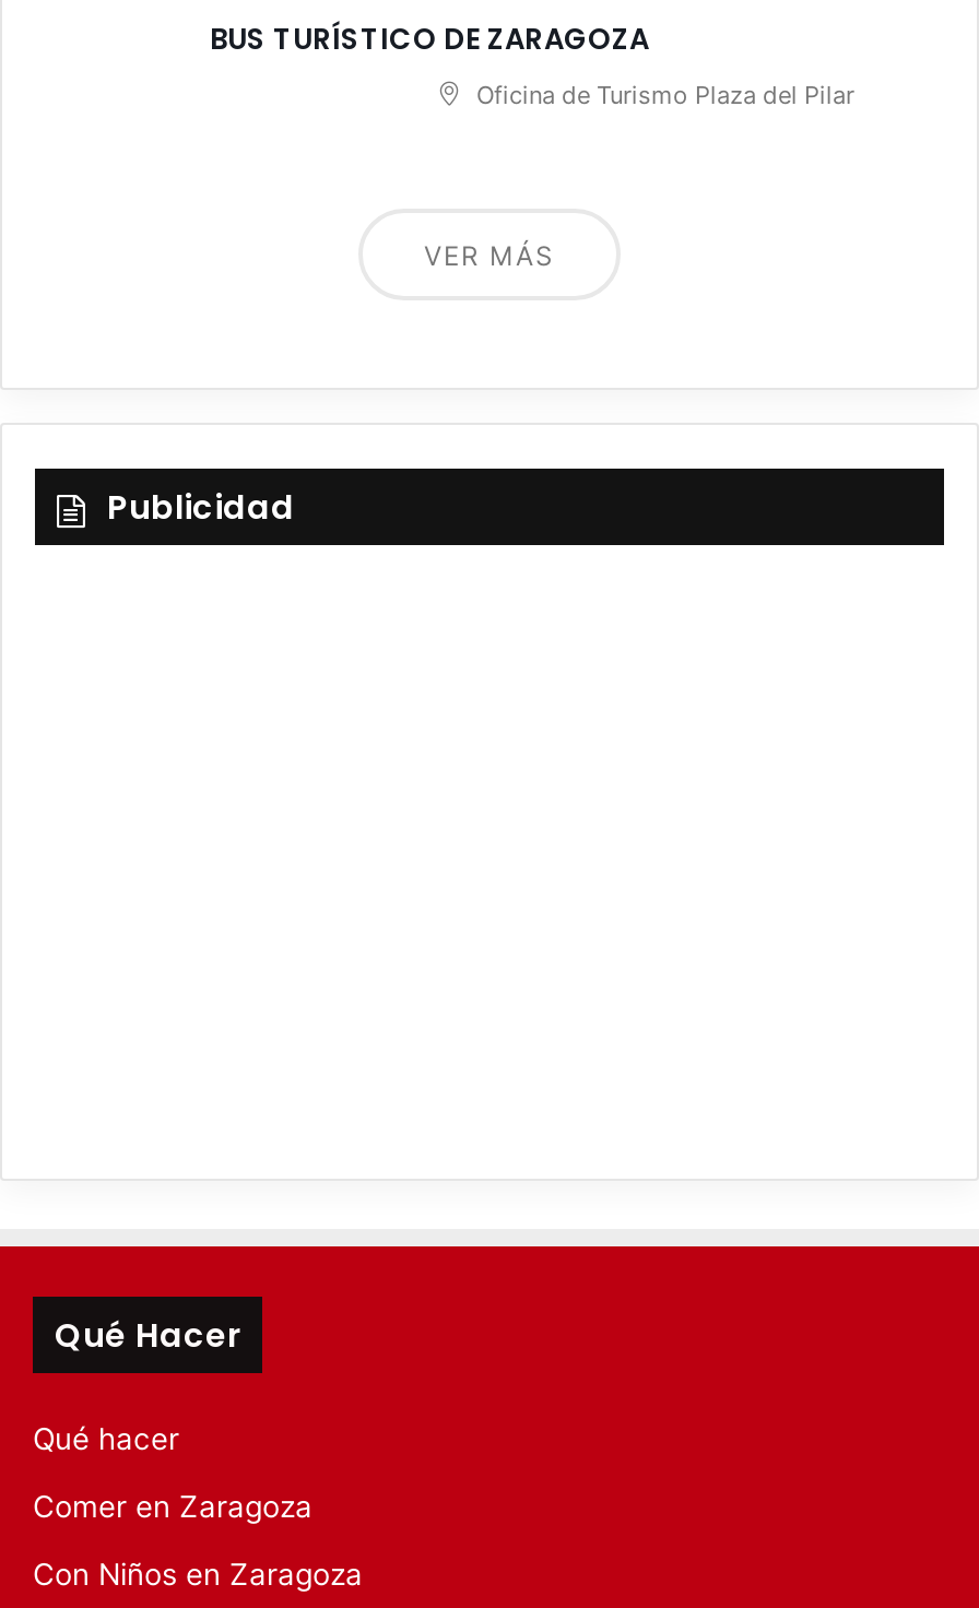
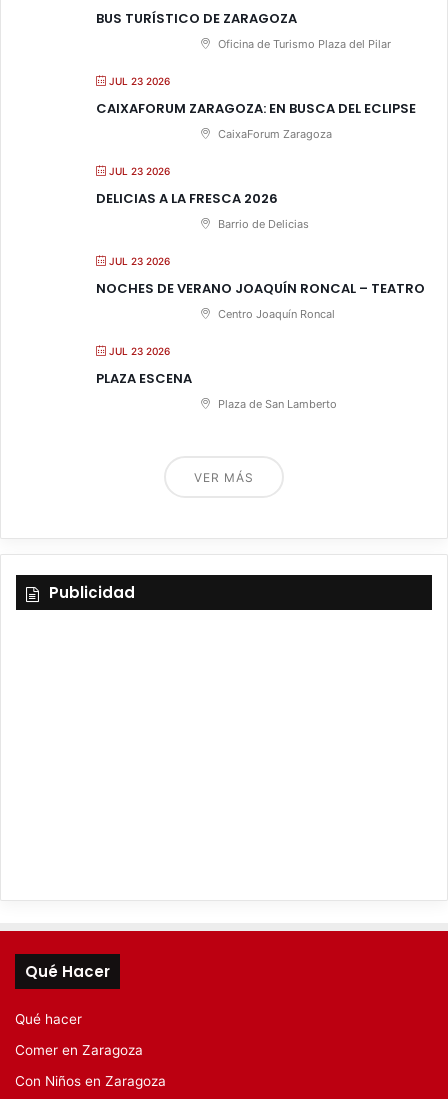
+ JUL 23 2026
+ CAIXAFORUM ZARAGOZA: EN BUSCA DEL ECLIPSE
+ CaixaForum Zaragoza
+ JUL 23 2026
+ DELICIAS A LA FRESCA 2026
+ Barrio de Delicias
+ JUL 23 2026
+ NOCHES DE VERANO JOAQUÍN RONCAL – TEATRO
+ Centro Joaquín Roncal
+ JUL 23 2026
+ PLAZA ESCENA
+ Plaza de San Lamberto
